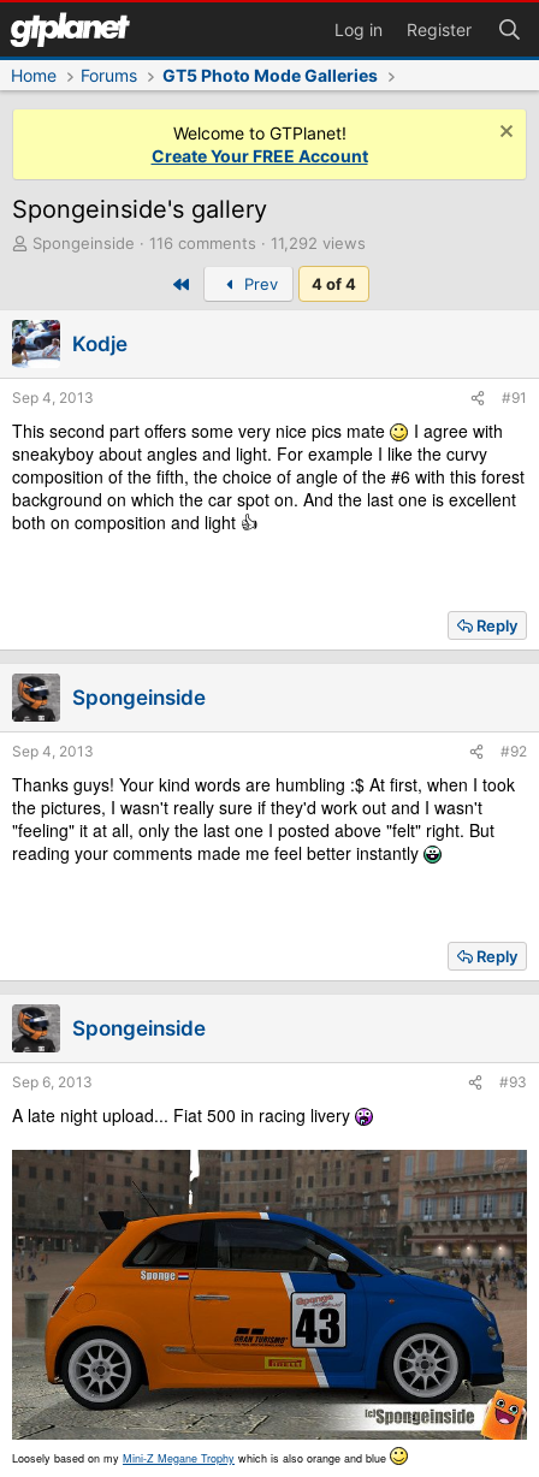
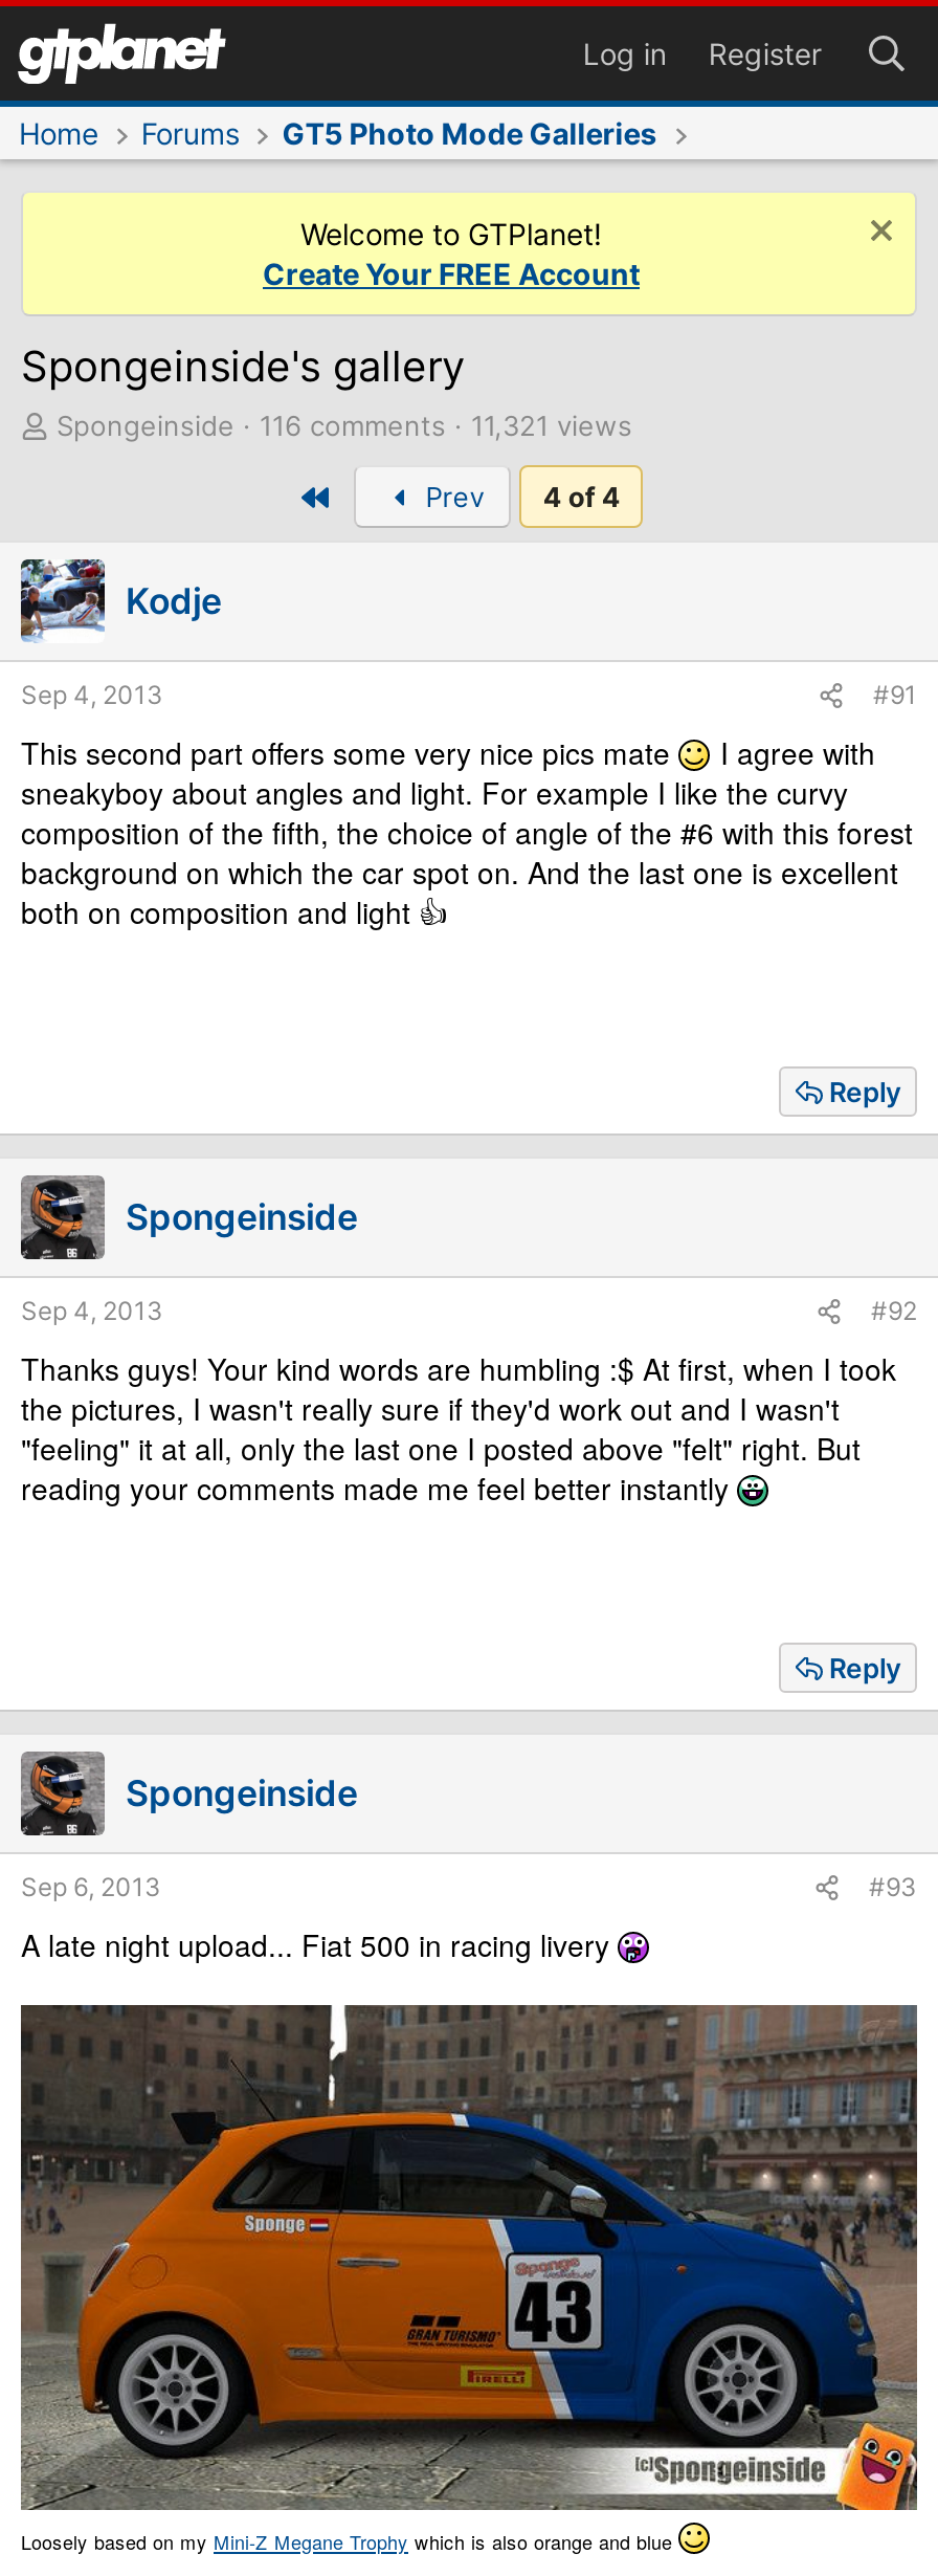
- 116 comments 11,292 views
+ 116 comments 11,321 views
